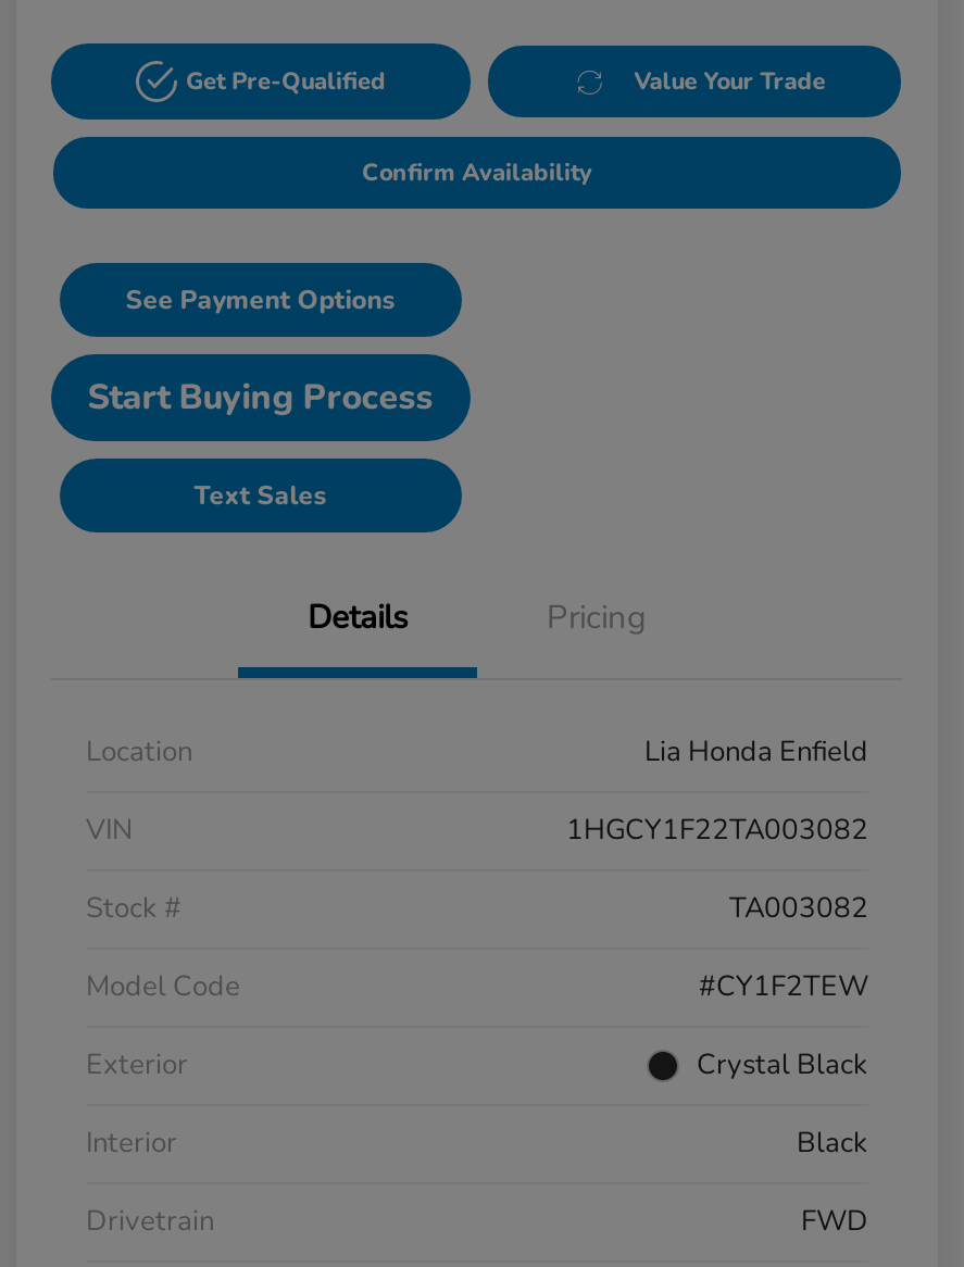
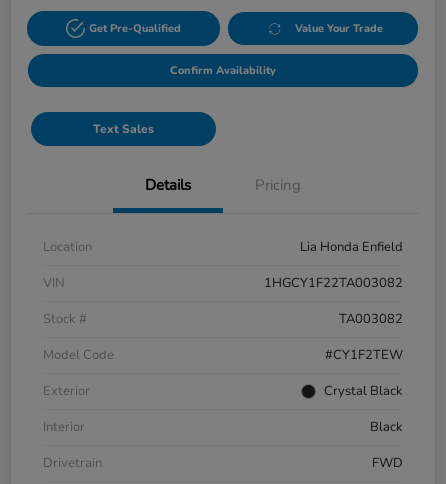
- See Payment Options
- Start Buying Process
